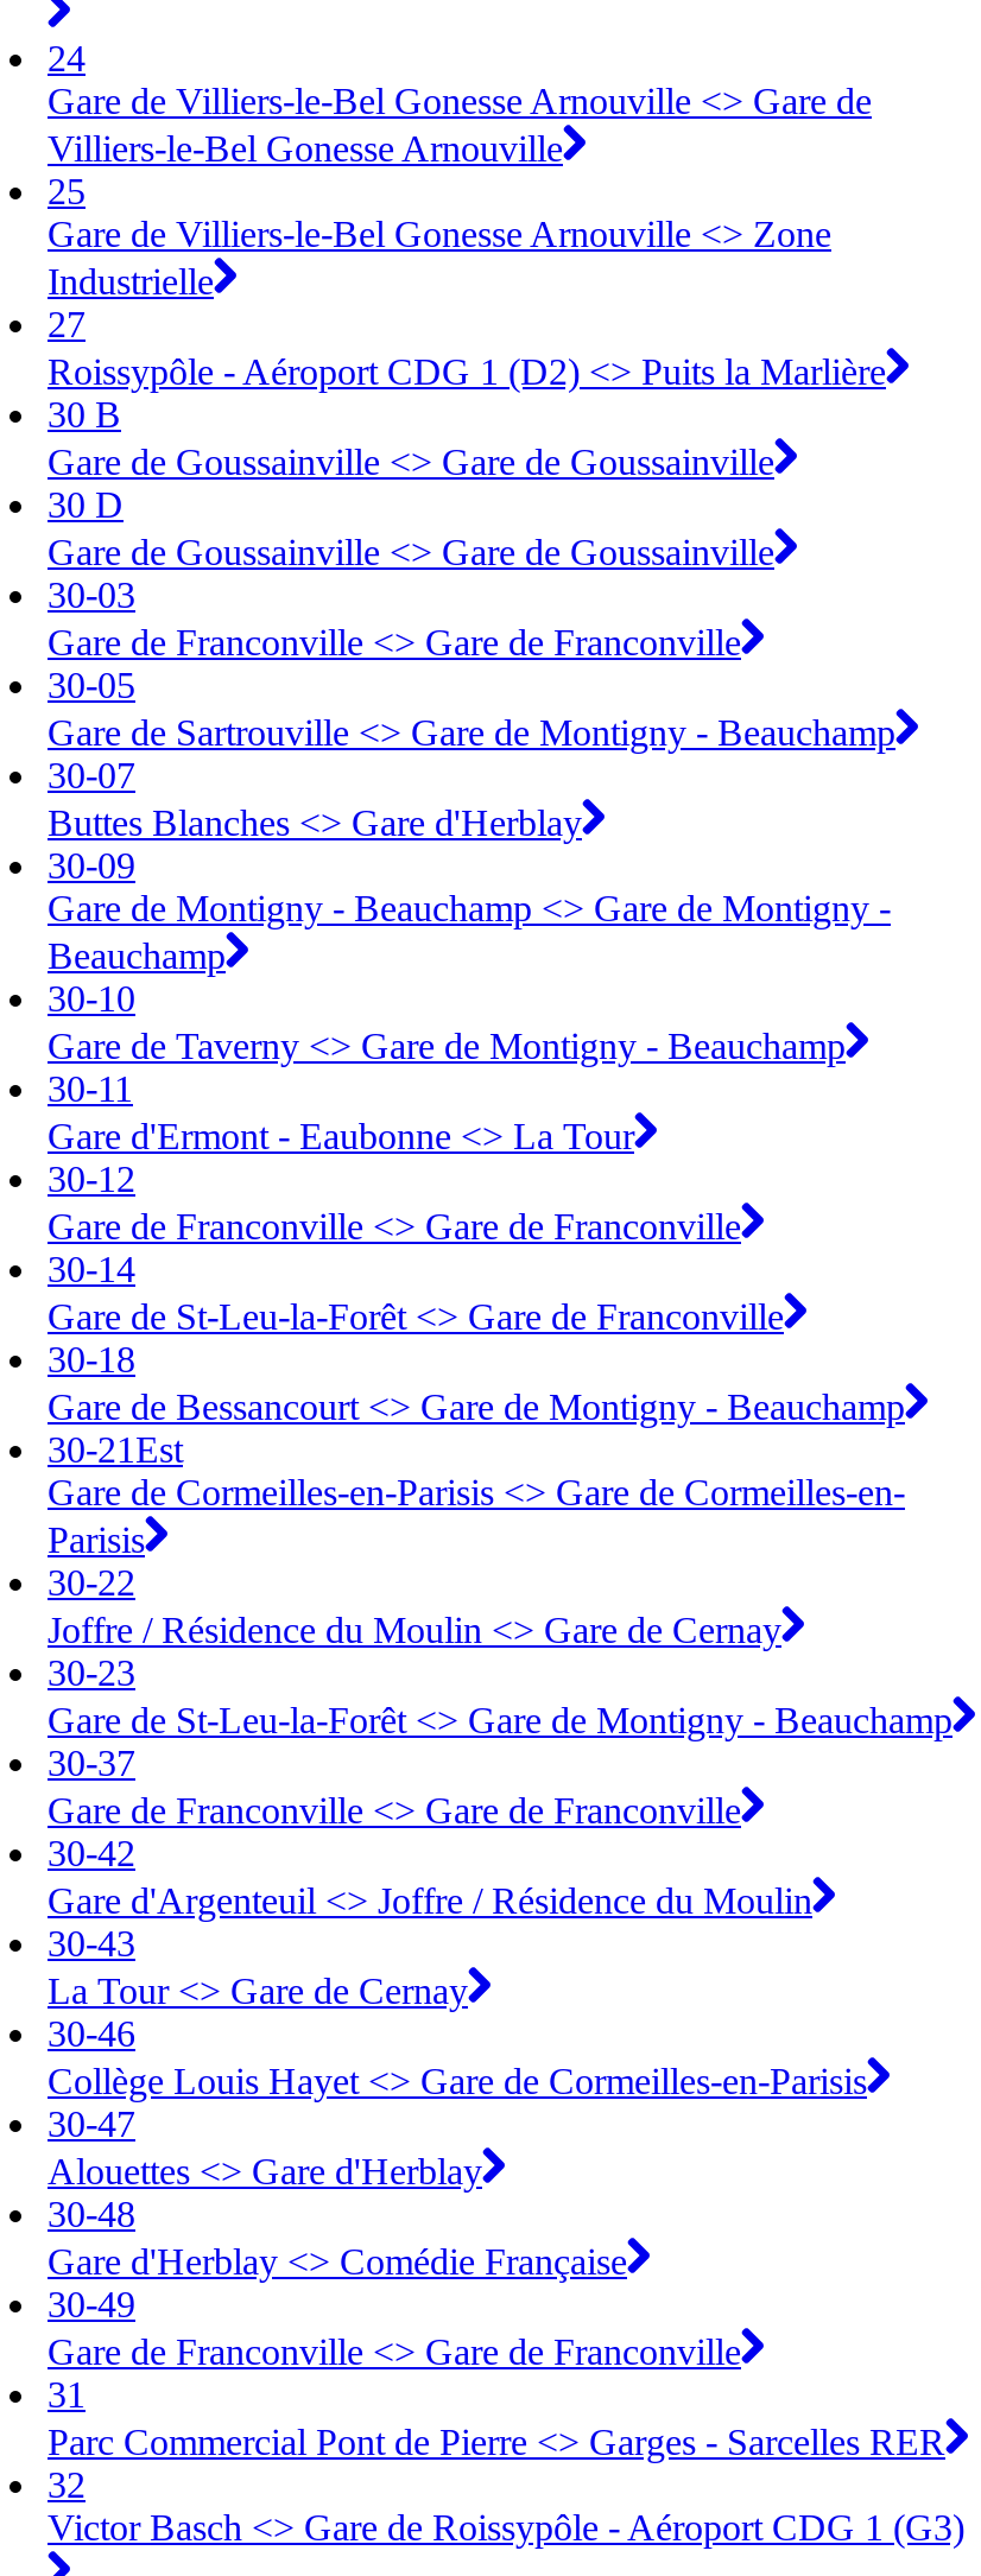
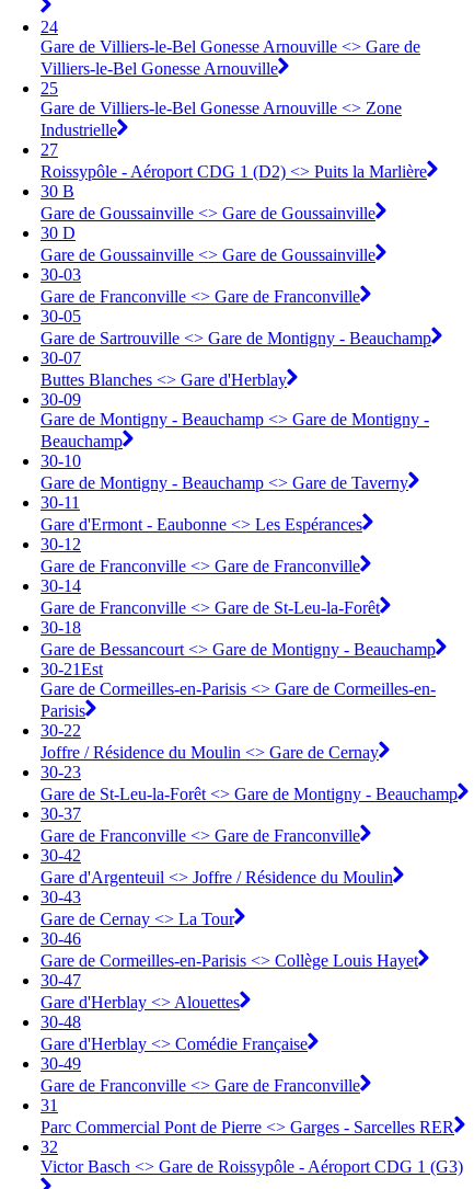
- Gare de Taverny <> ︎Gare de Montigny - Beauchamp
+ Gare de Montigny - Beauchamp <> ︎Gare de Taverny

- Gare d'Ermont - Eaubonne <> ︎La Tour
+ Gare d'Ermont - Eaubonne <> ︎Les Espérances

- Gare de St-Leu-la-Forêt <> ︎Gare de Franconville
+ Gare de Franconville <> ︎Gare de St-Leu-la-Forêt

- La Tour <> ︎Gare de Cernay
+ Gare de Cernay <> ︎La Tour

- Collège Louis Hayet <> ︎Gare de Cormeilles-en-Parisis
+ Gare de Cormeilles-en-Parisis <> ︎Collège Louis Hayet

- Alouettes <> ︎Gare d'Herblay
+ Gare d'Herblay <> ︎Alouettes
